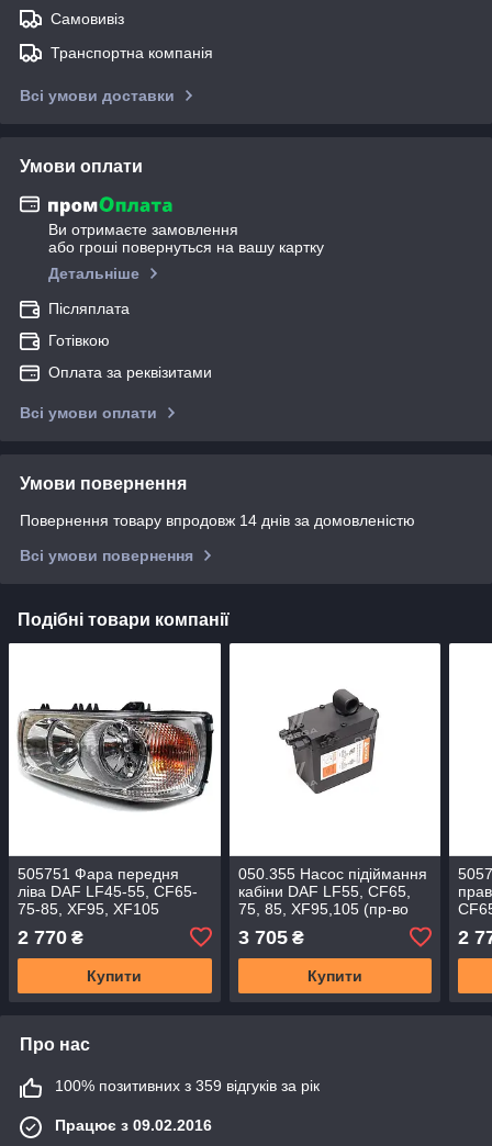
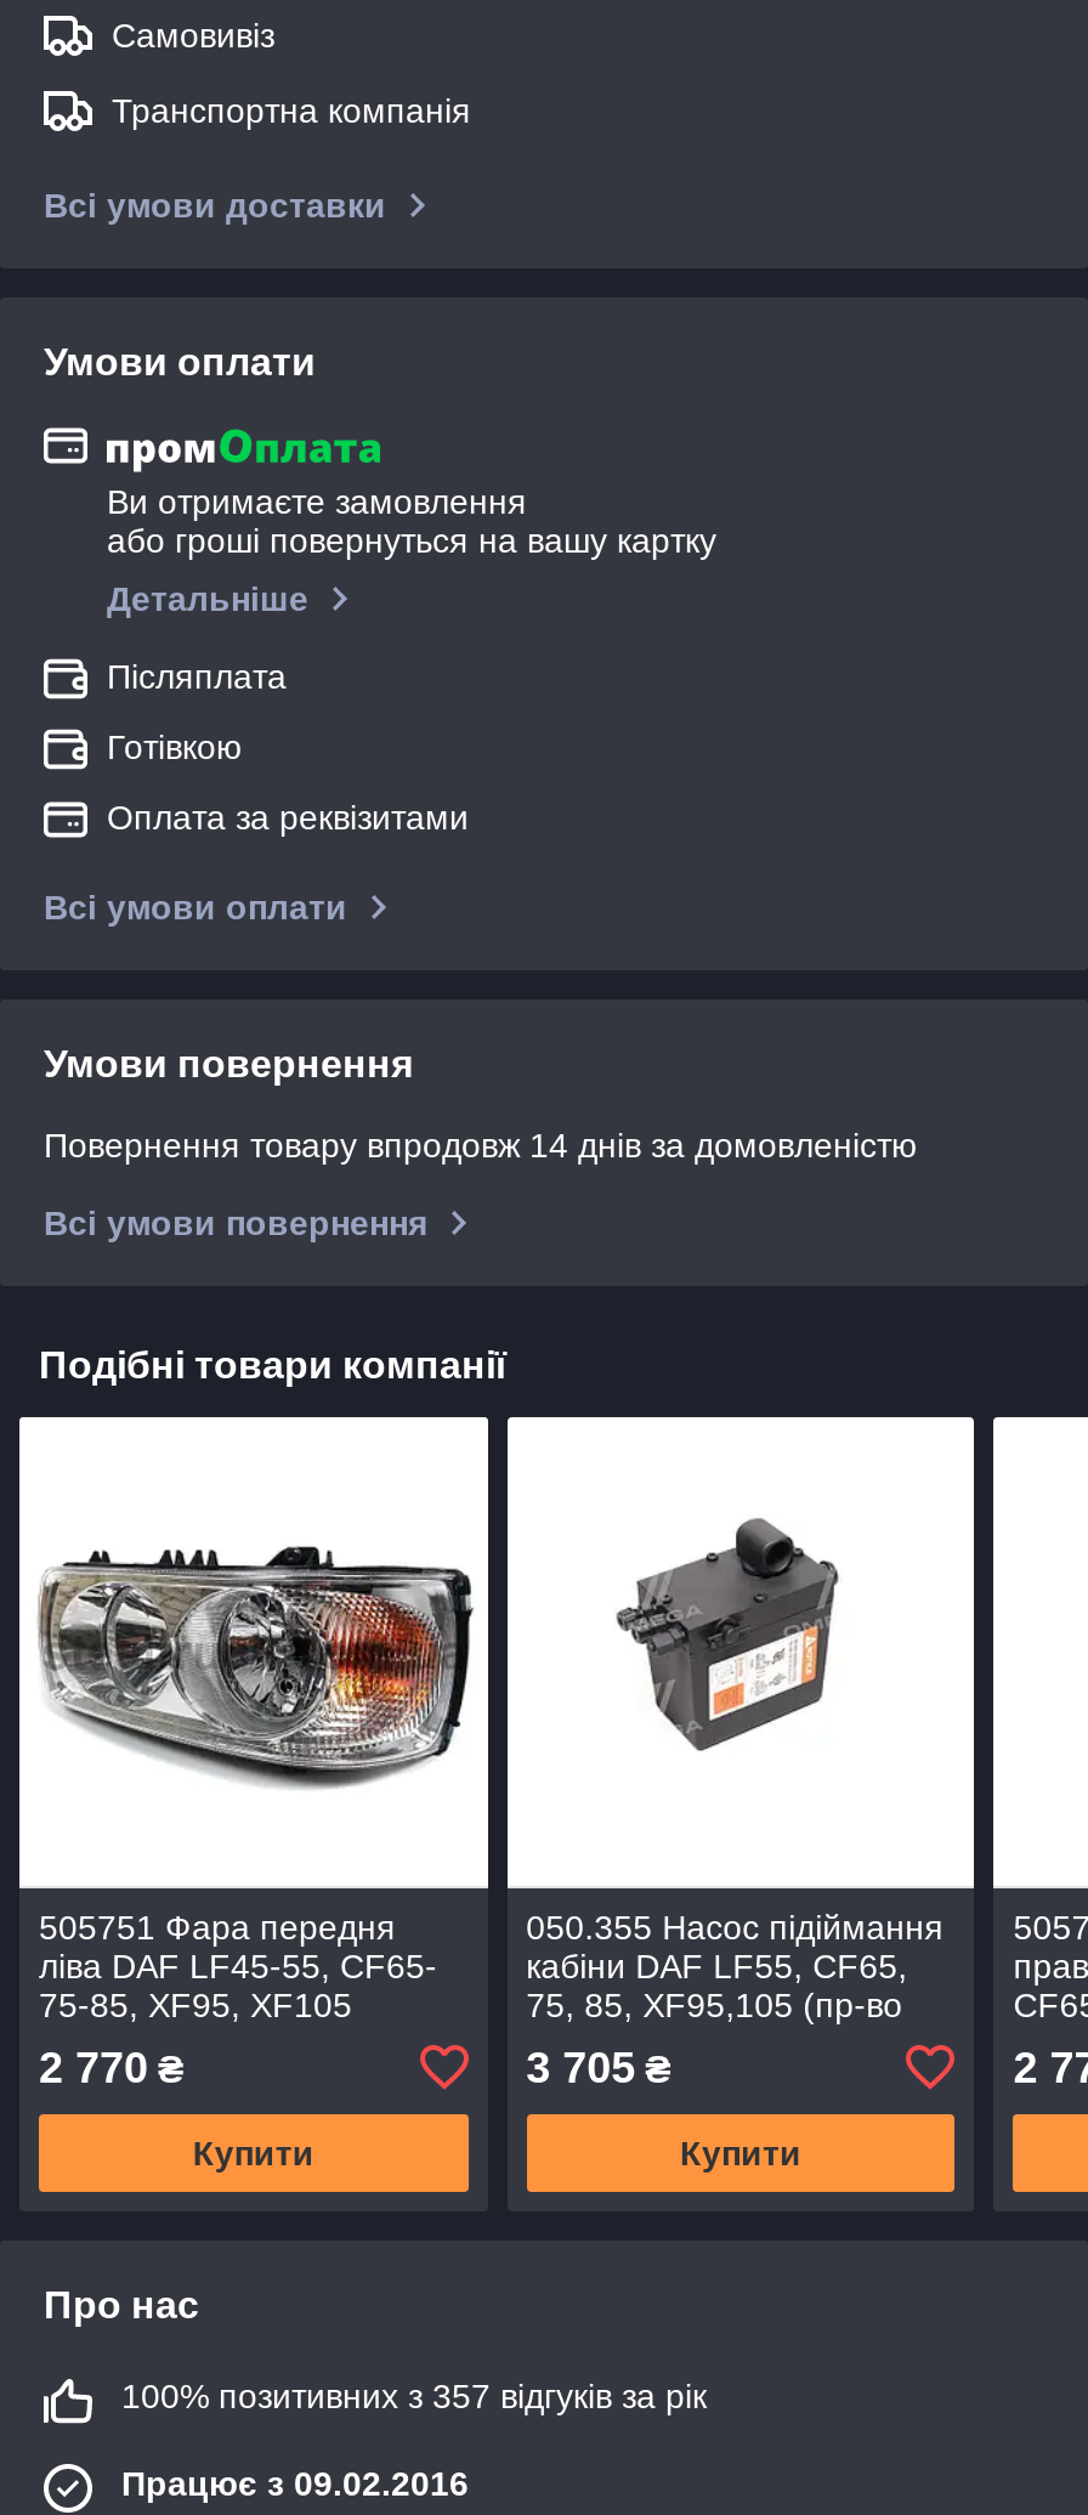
- 100% позитивних з 359 відгуків за рік
+ 100% позитивних з 357 відгуків за рік
